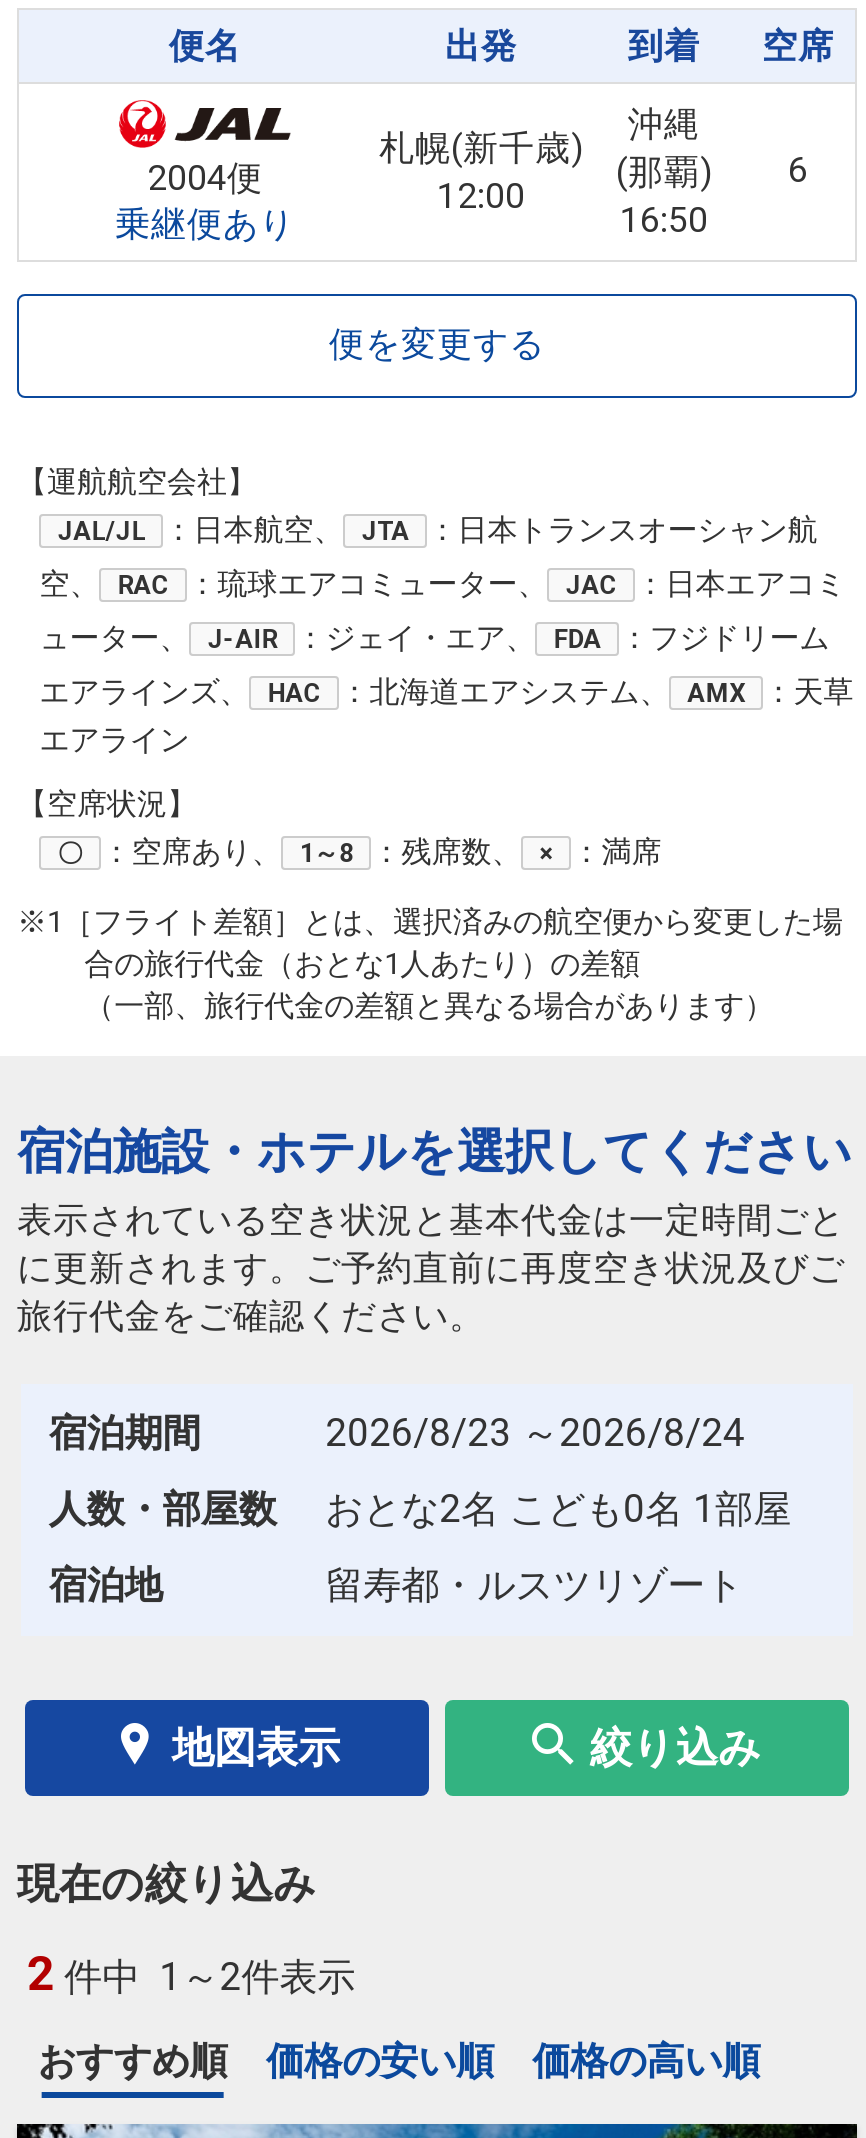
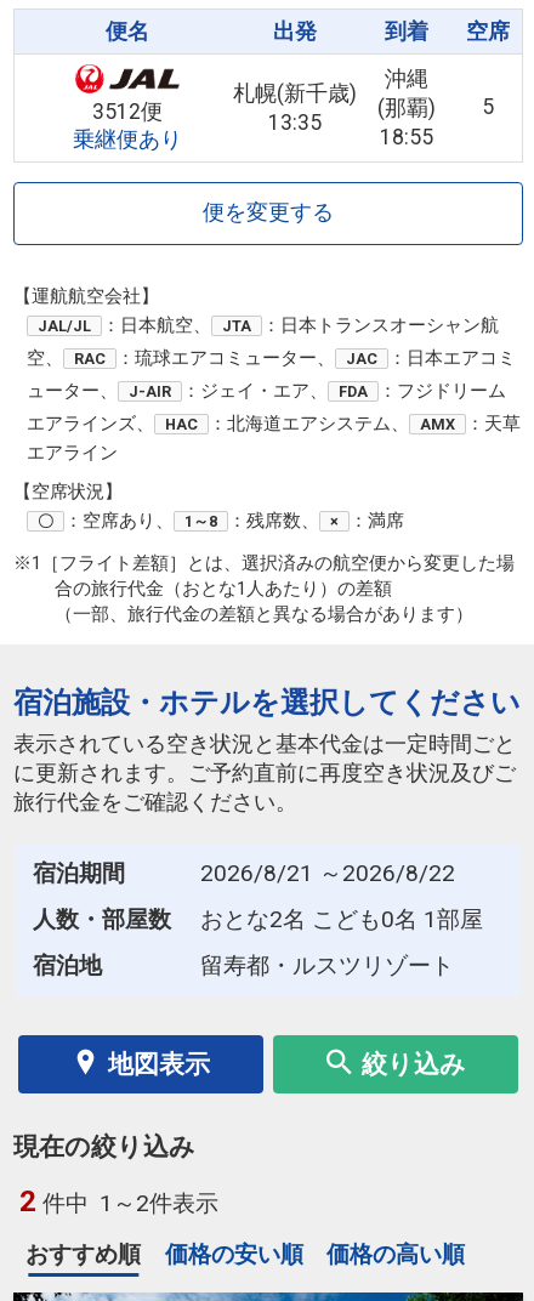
- 2004便
+ 3512便

- 6
+ 5

- 12:00
+ 13:35

- 16:50
+ 18:55

- 2026/8/23 ～2026/8/24
+ 2026/8/21 ～2026/8/22
